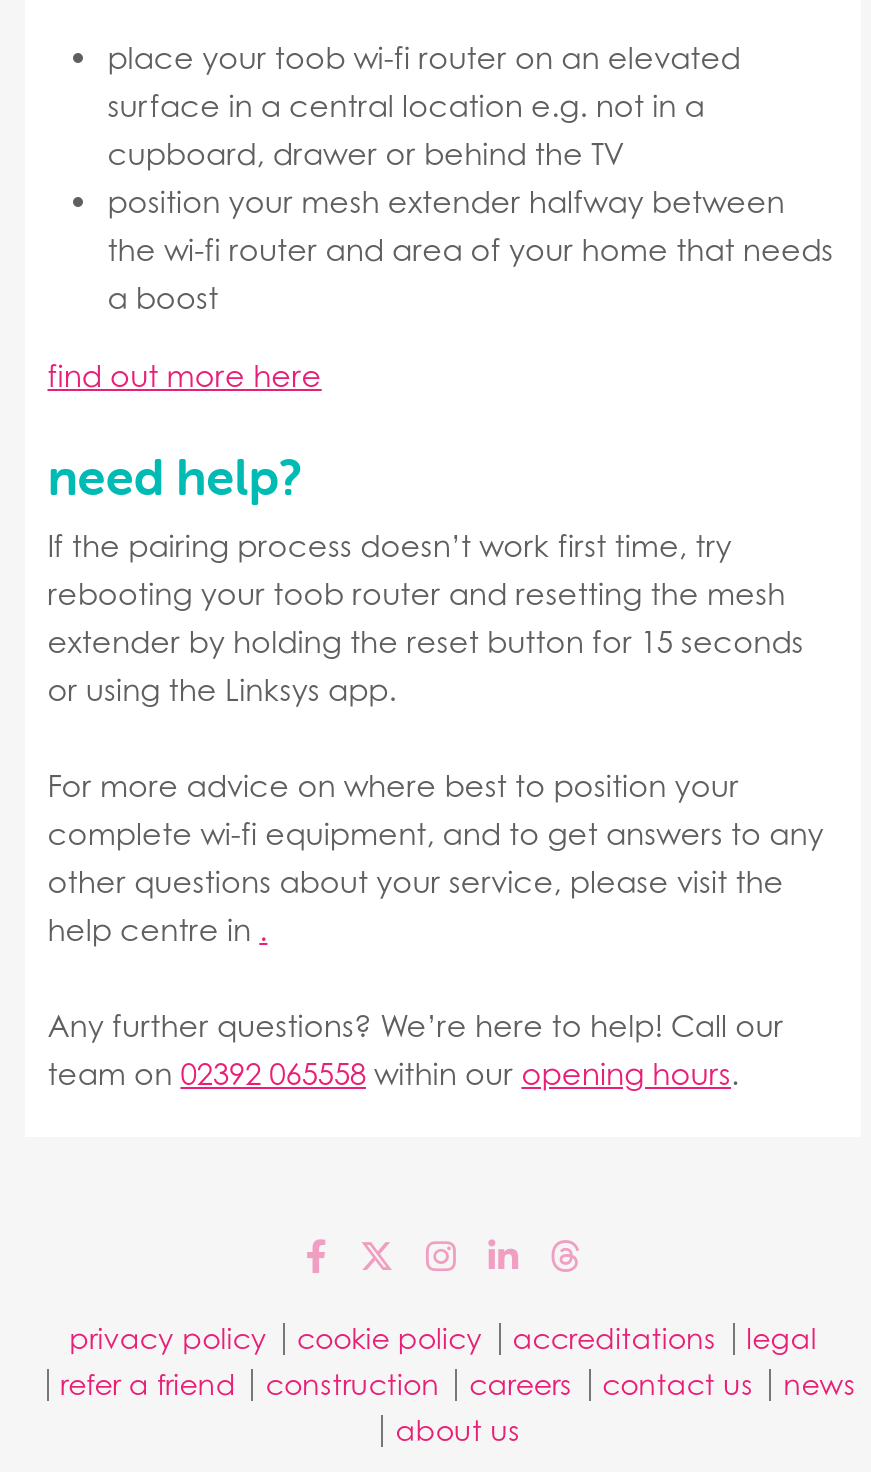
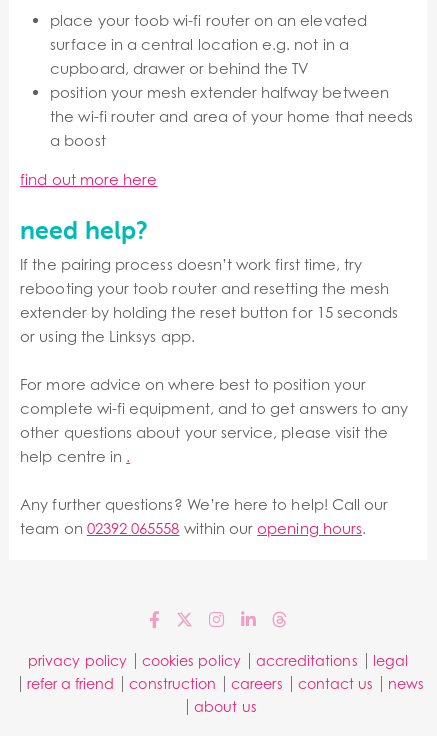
- cookie policy
+ cookies policy
